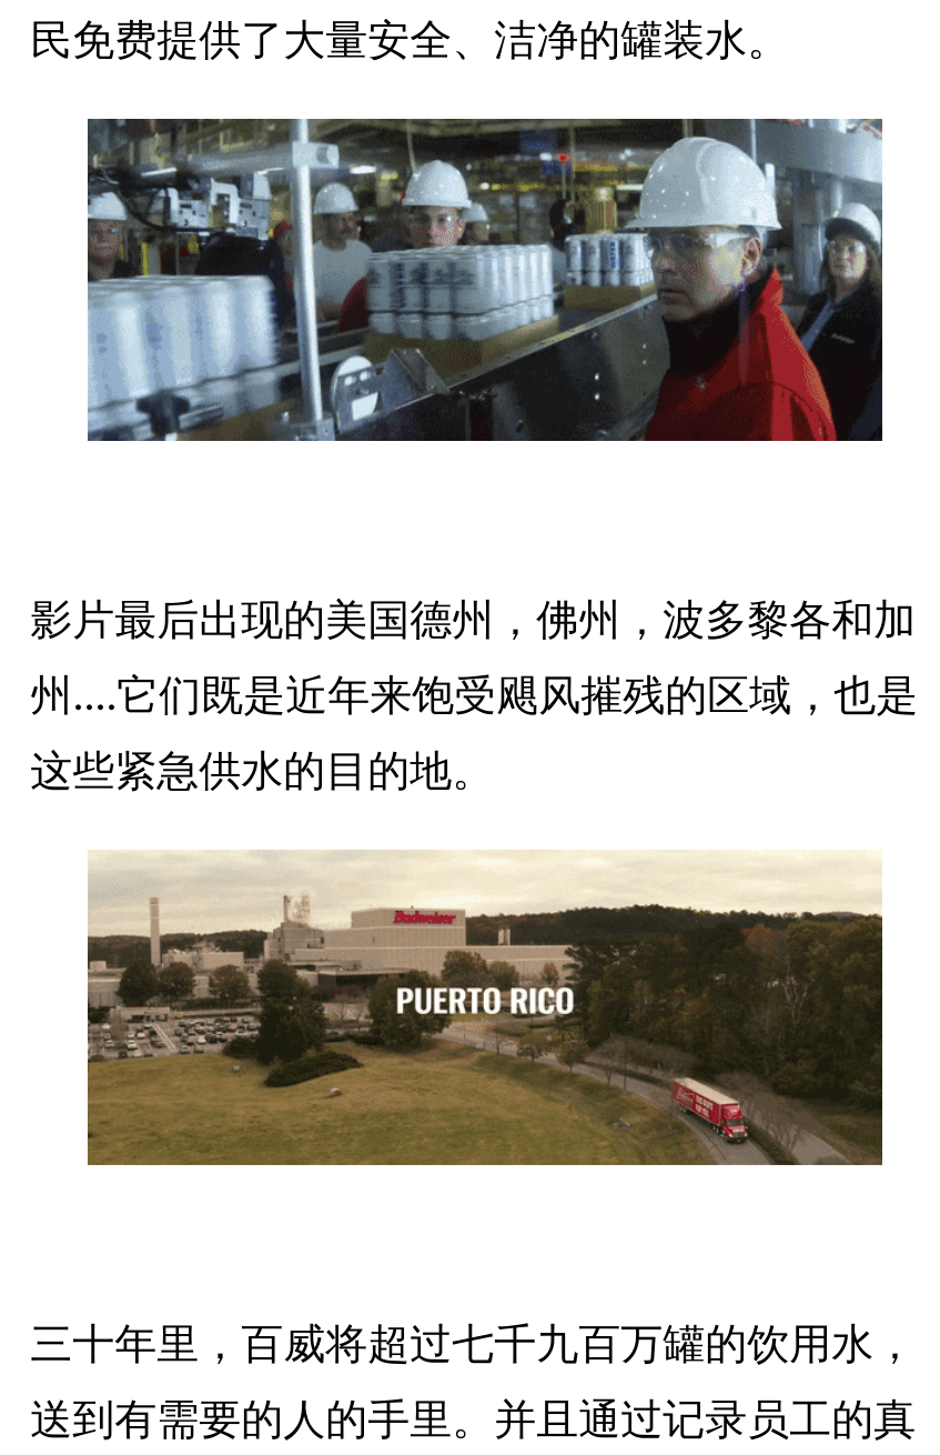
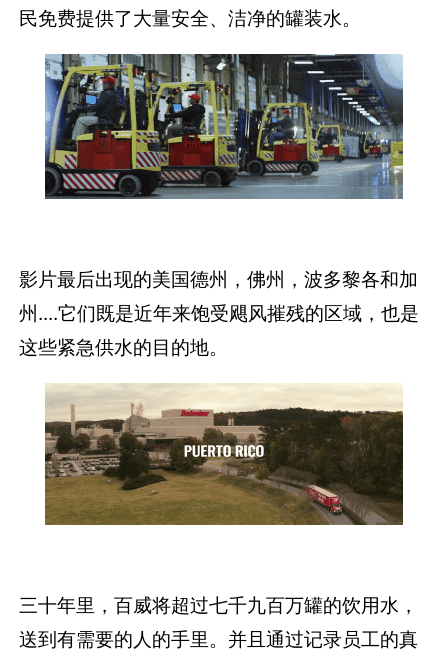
- [image]
+ [image]
